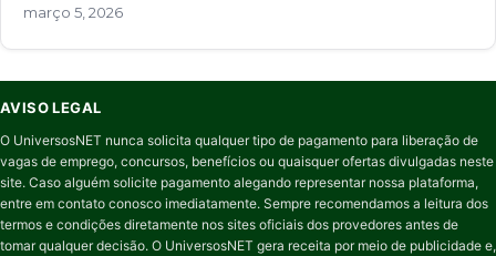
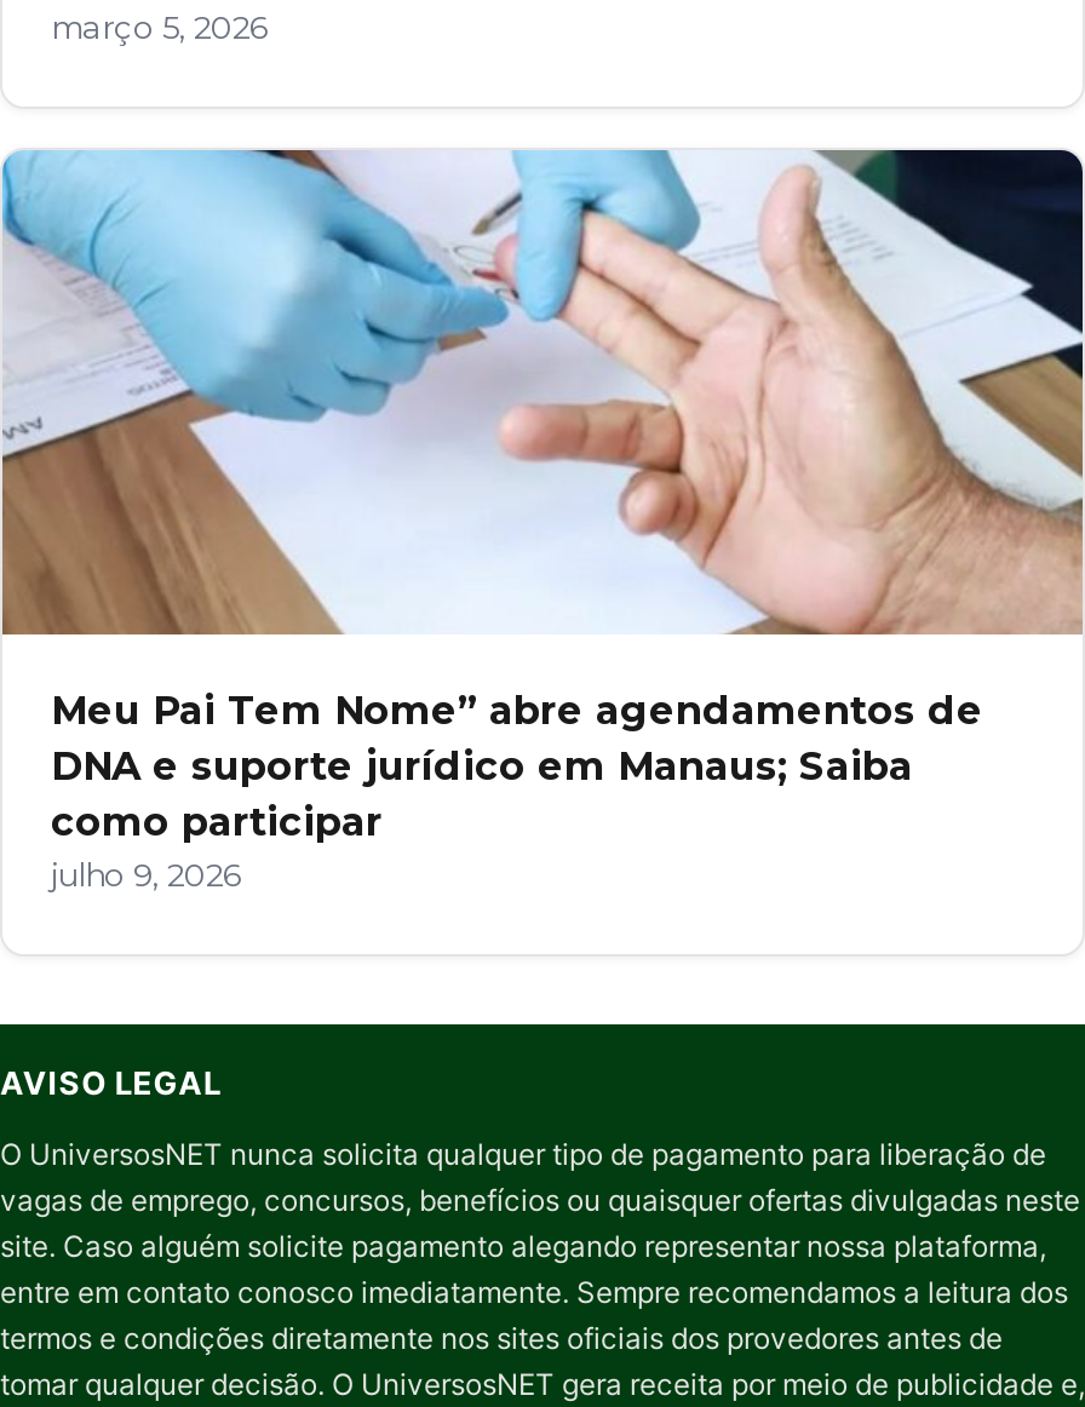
+ [image]
+ Meu Pai Tem Nome” abre agendamentos de
+ DNA e suporte jurídico em Manaus; Saiba
+ como participar
+ julho 9, 2026
